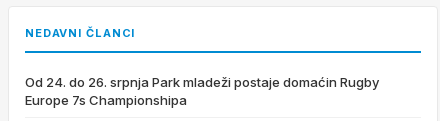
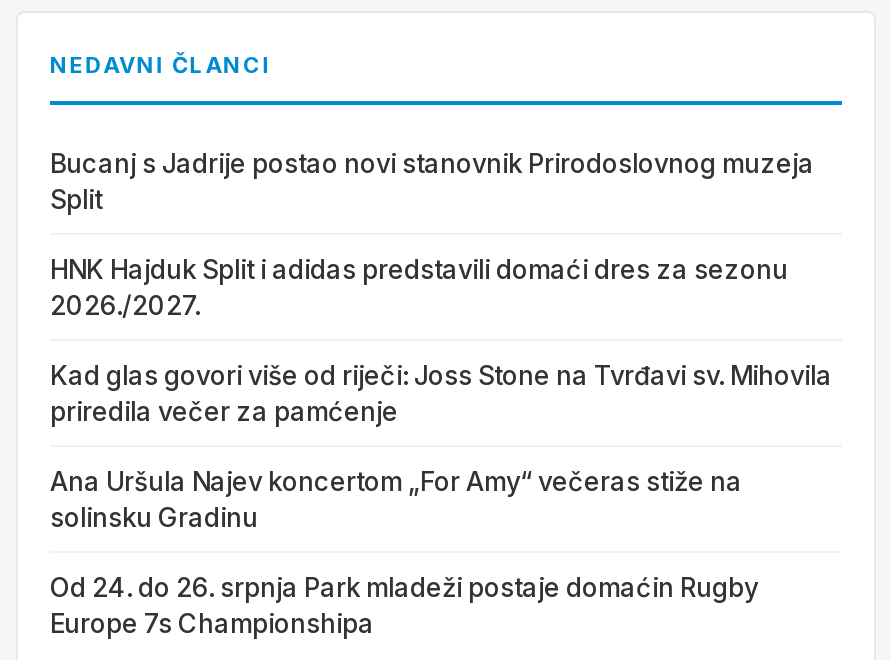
+ Bucanj s Jadrije postao novi stanovnik Prirodoslovnog muzeja
+ Split
+ HNK Hajduk Split i adidas predstavili domaći dres za sezonu
+ 2026./2027.
+ Kad glas govori više od riječi: Joss Stone na Tvrđavi sv. Mihovila
+ priredila večer za pamćenje
+ Ana Uršula Najev koncertom „For Amy“ večeras stiže na
+ solinsku Gradinu
